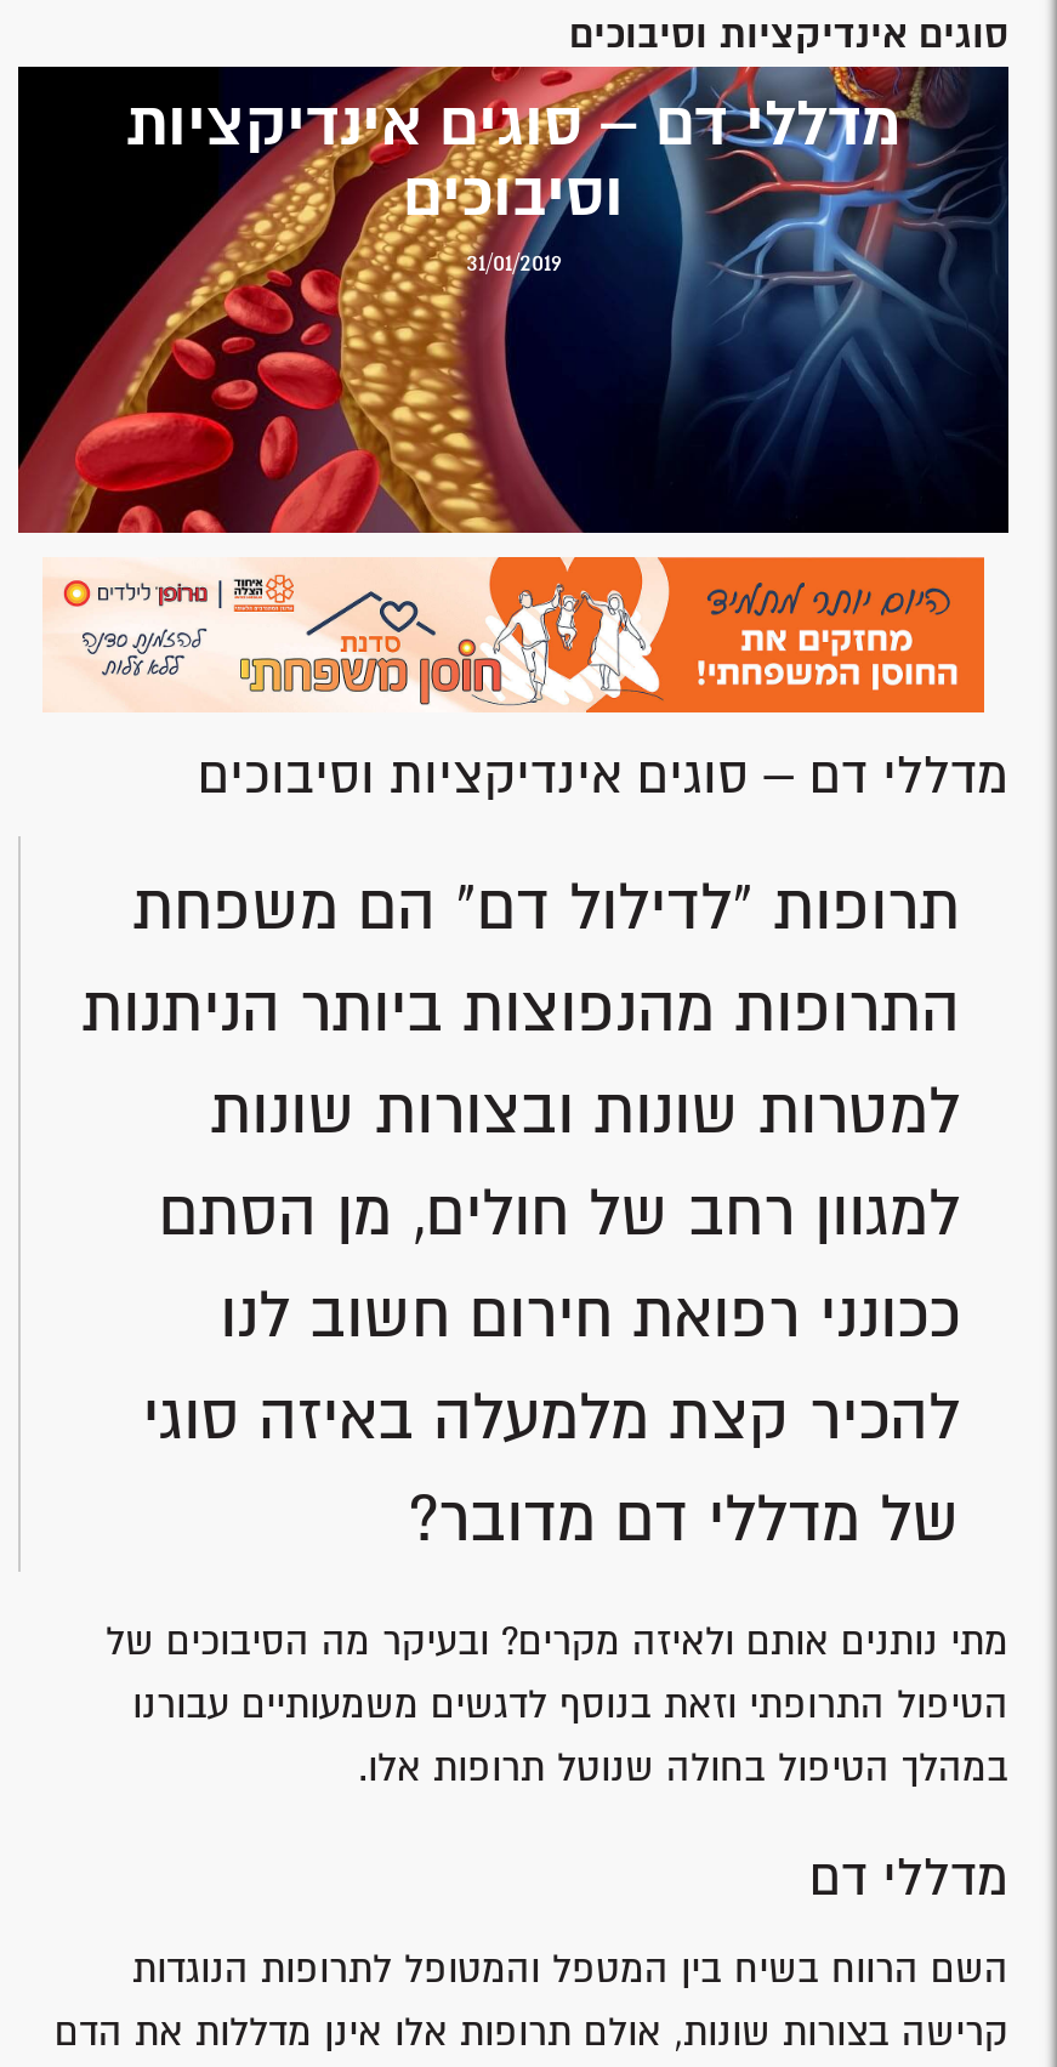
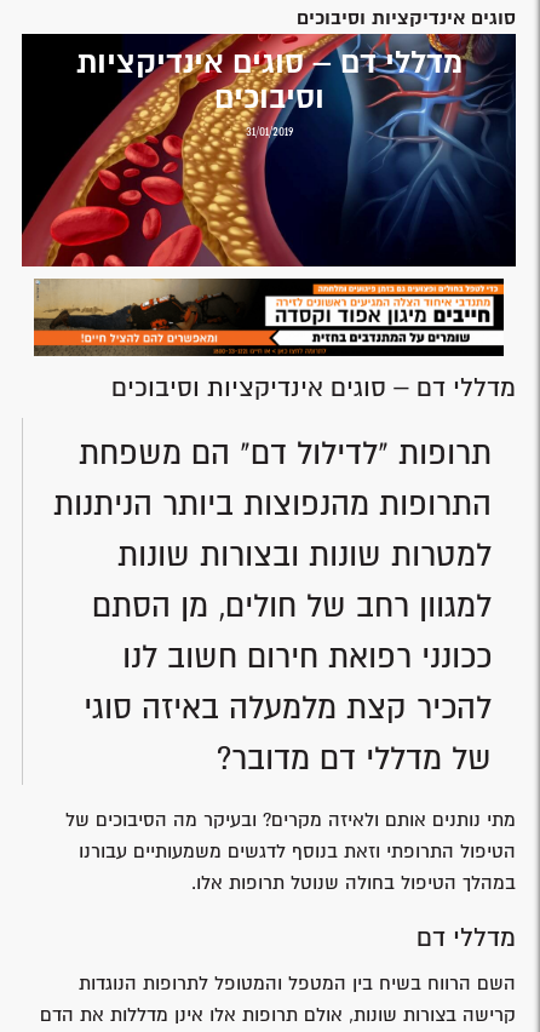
- [image]
+ [image]
